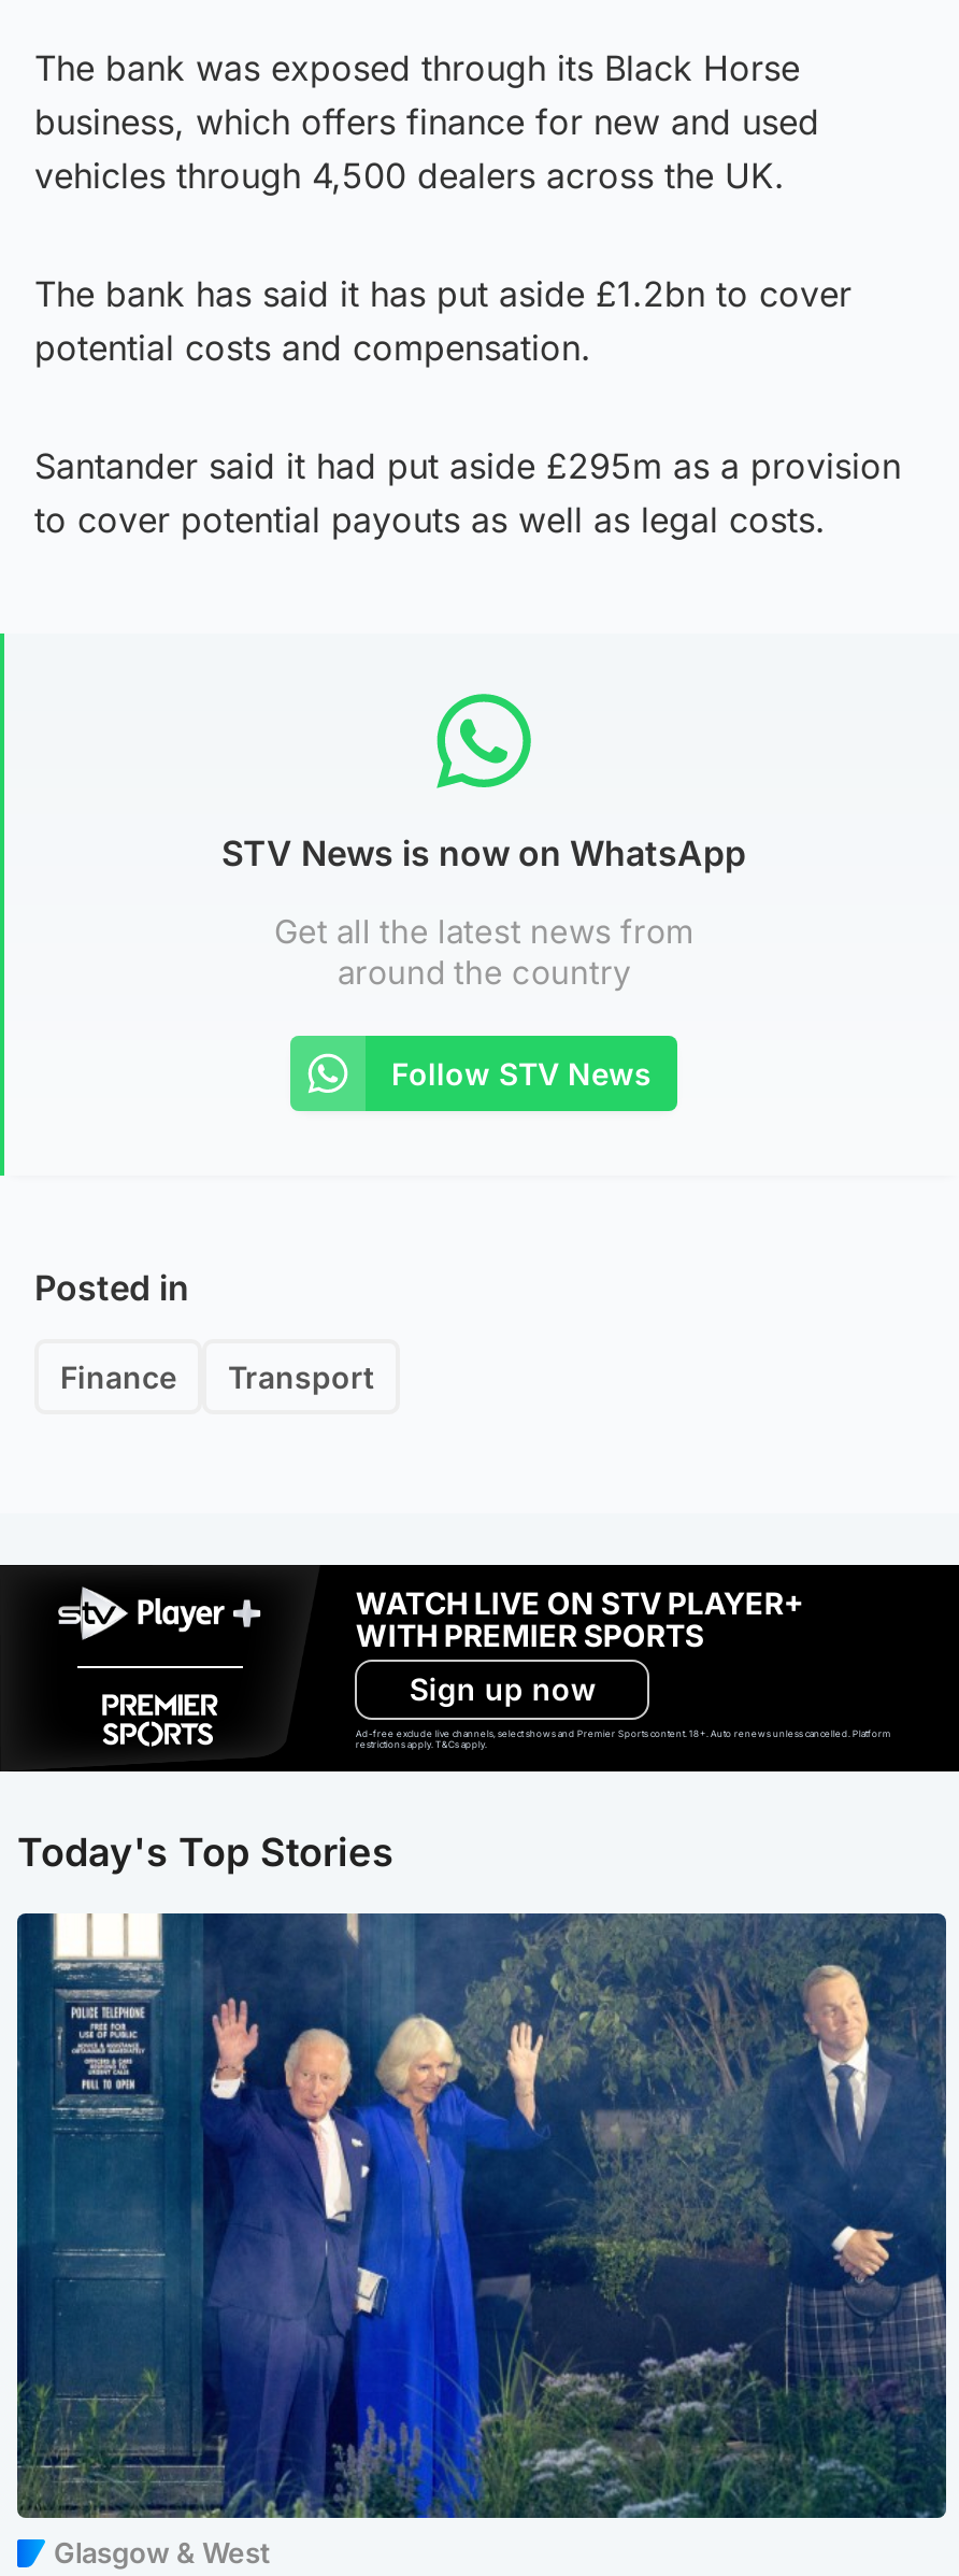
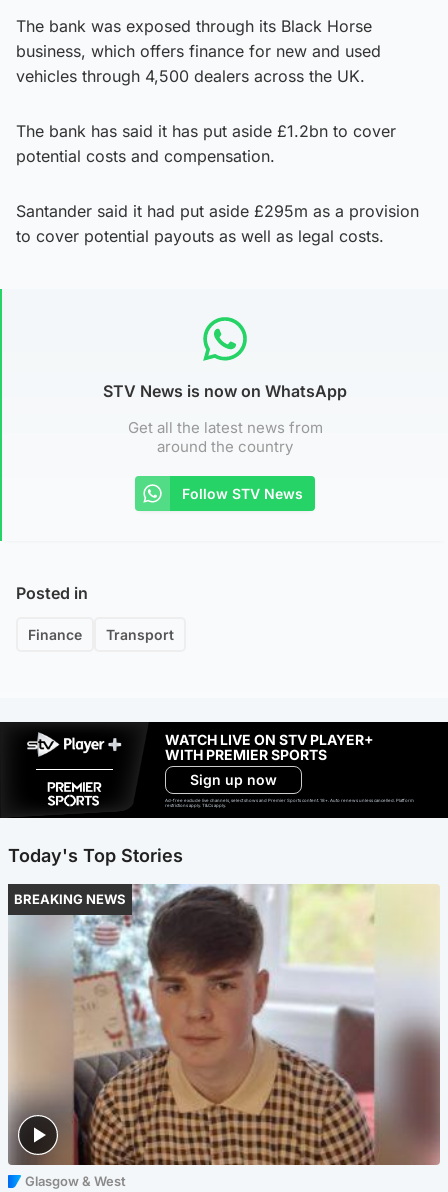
+ BREAKING NEWS

- [image]
+ [image]
